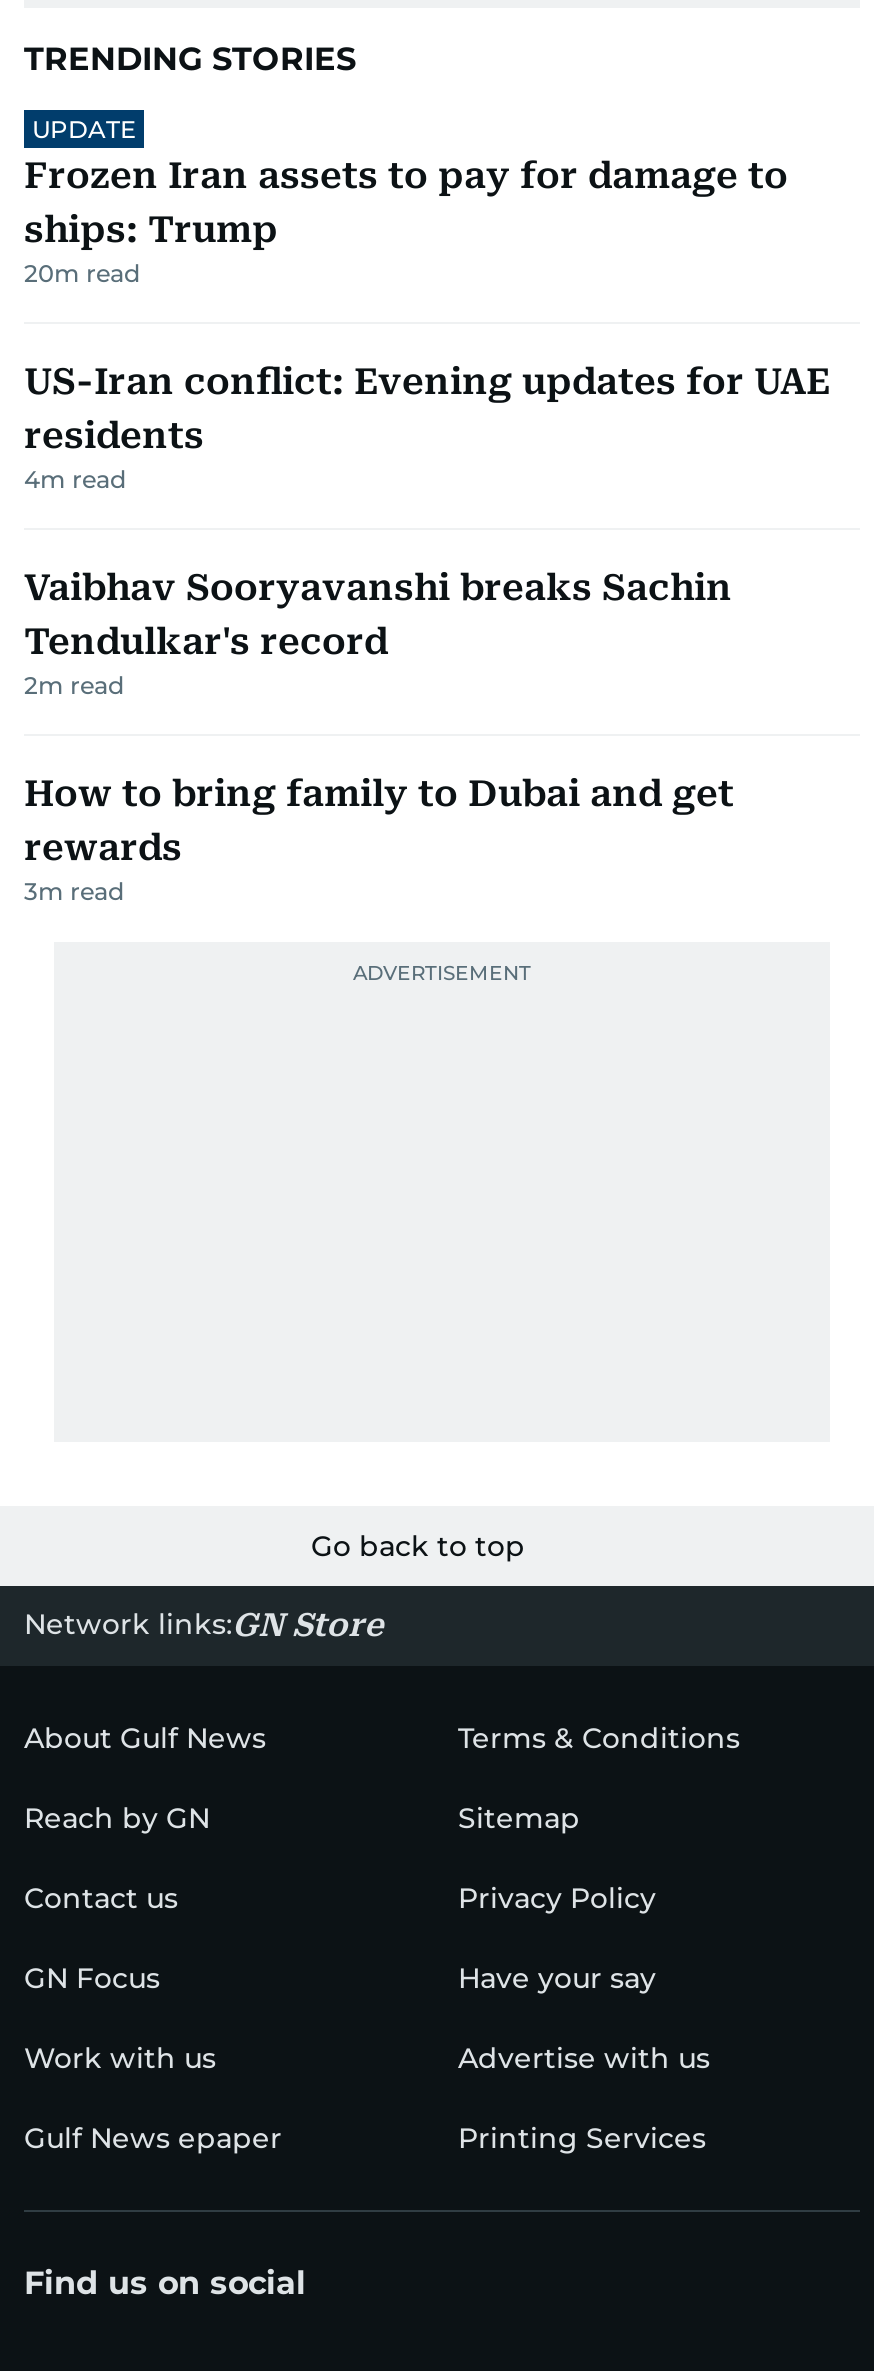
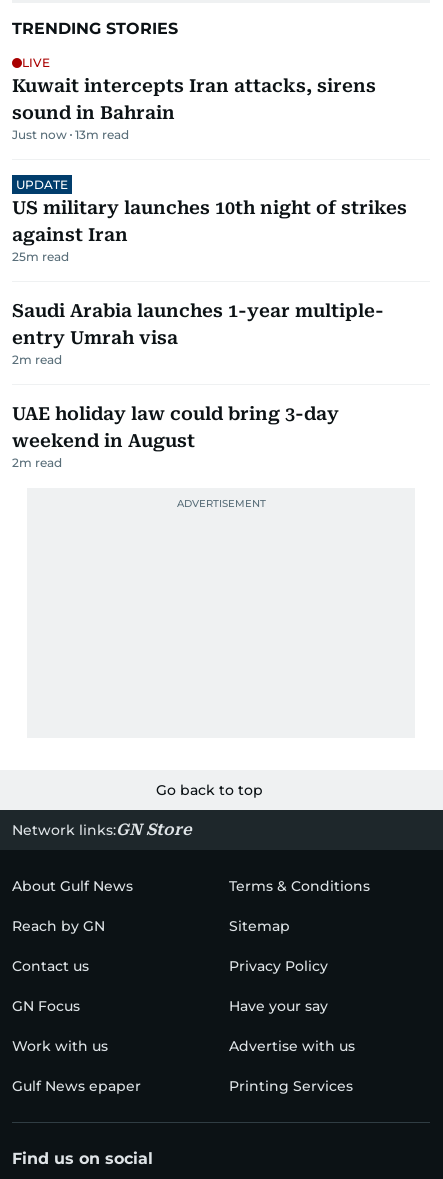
+ LIVE
+ Kuwait intercepts Iran attacks, sirens
+ sound in Bahrain
+ Just now 13m read

moved down: UPDATE

- Frozen Iran assets to pay for damage to
- ships: Trump
- 20m read
- US-Iran conflict: Evening updates for UAE
- residents
- 4m read
- Vaibhav Sooryavanshi breaks Sachin
- Tendulkar's record
+ US military launches 10th night of strikes
+ against Iran
+ 25m read
+ Saudi Arabia launches 1-year multiple-
+ entry Umrah visa

- How to bring family to Dubai and get
- rewards
- 3m read
+ UAE holiday law could bring 3-day
+ weekend in August
+ 2m read
